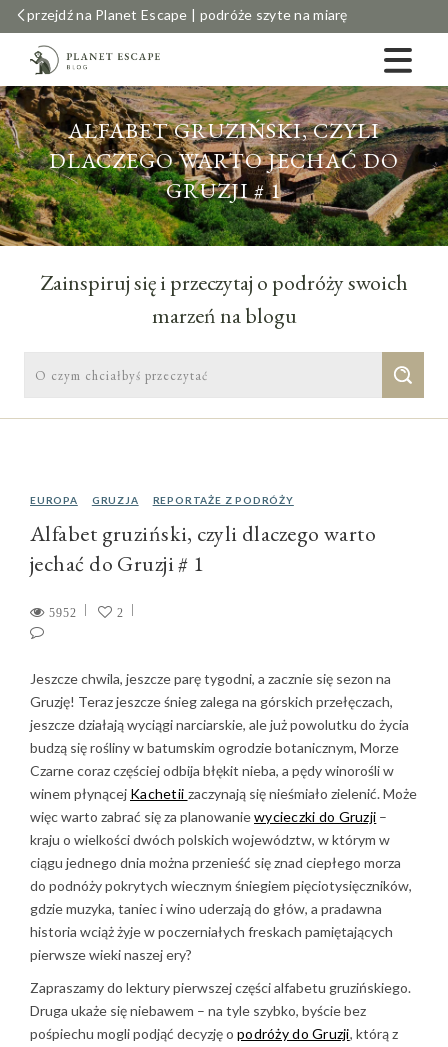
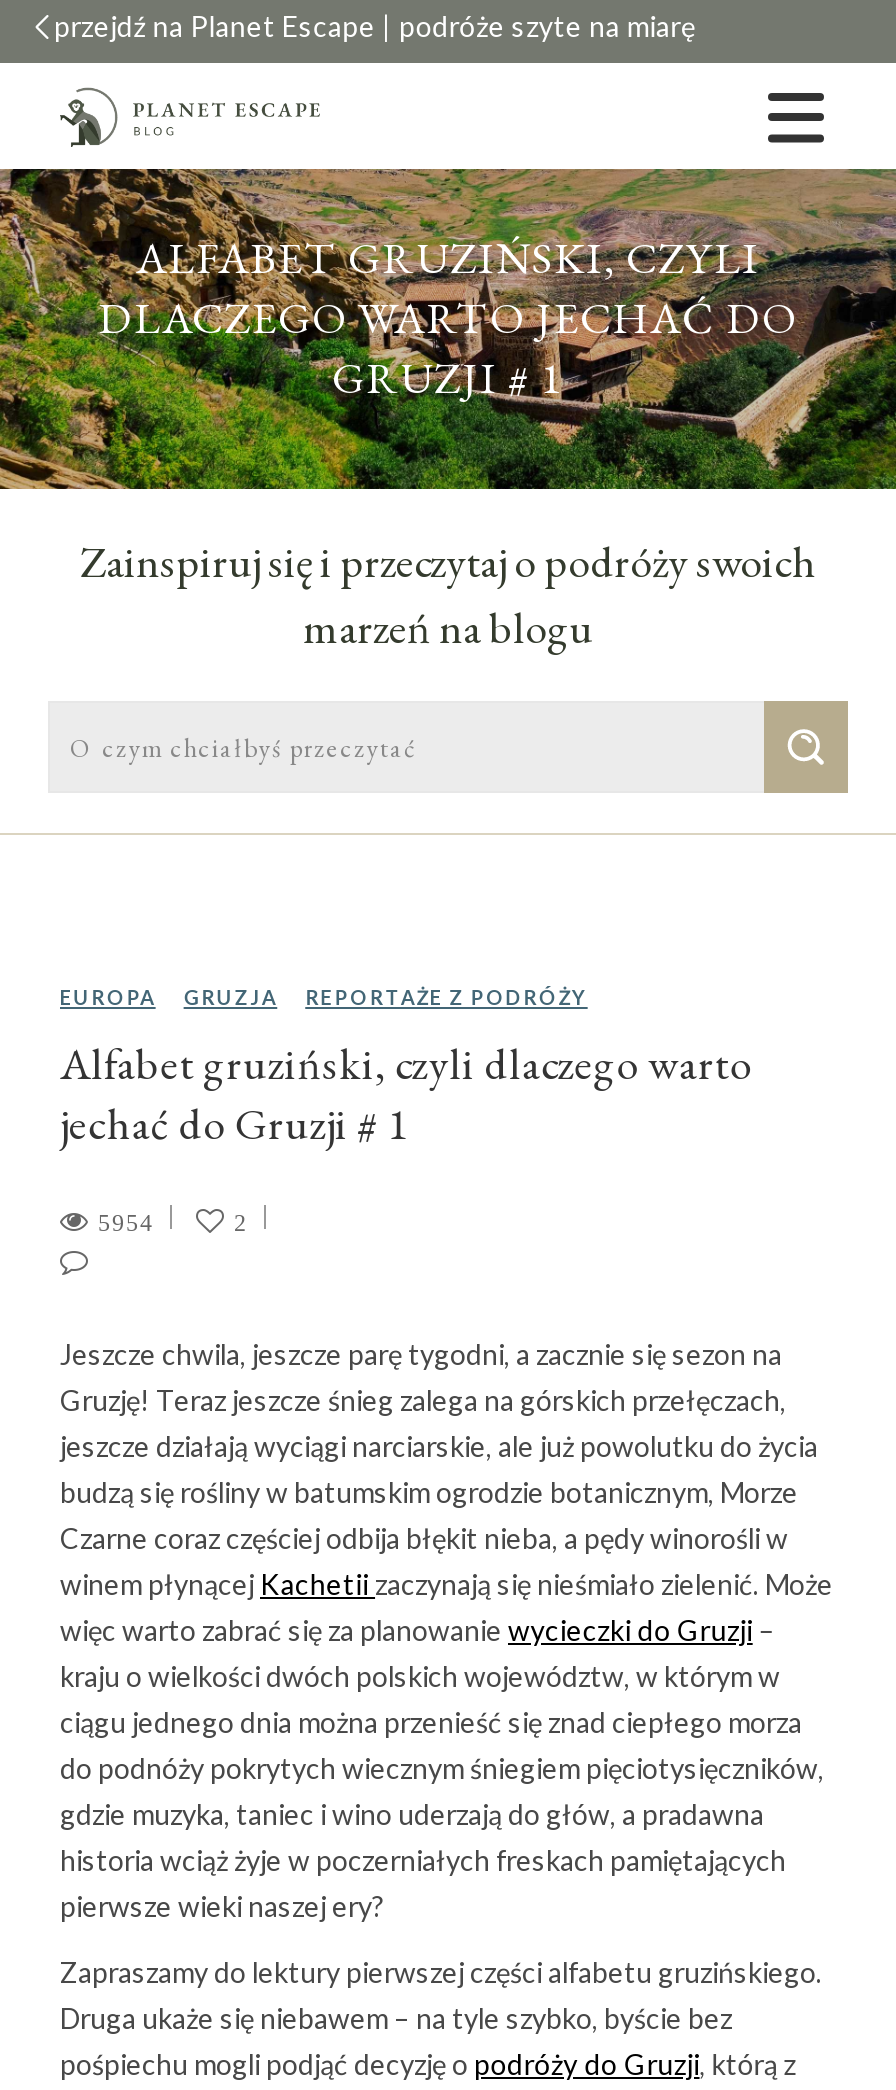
- 5952
+ 5954
